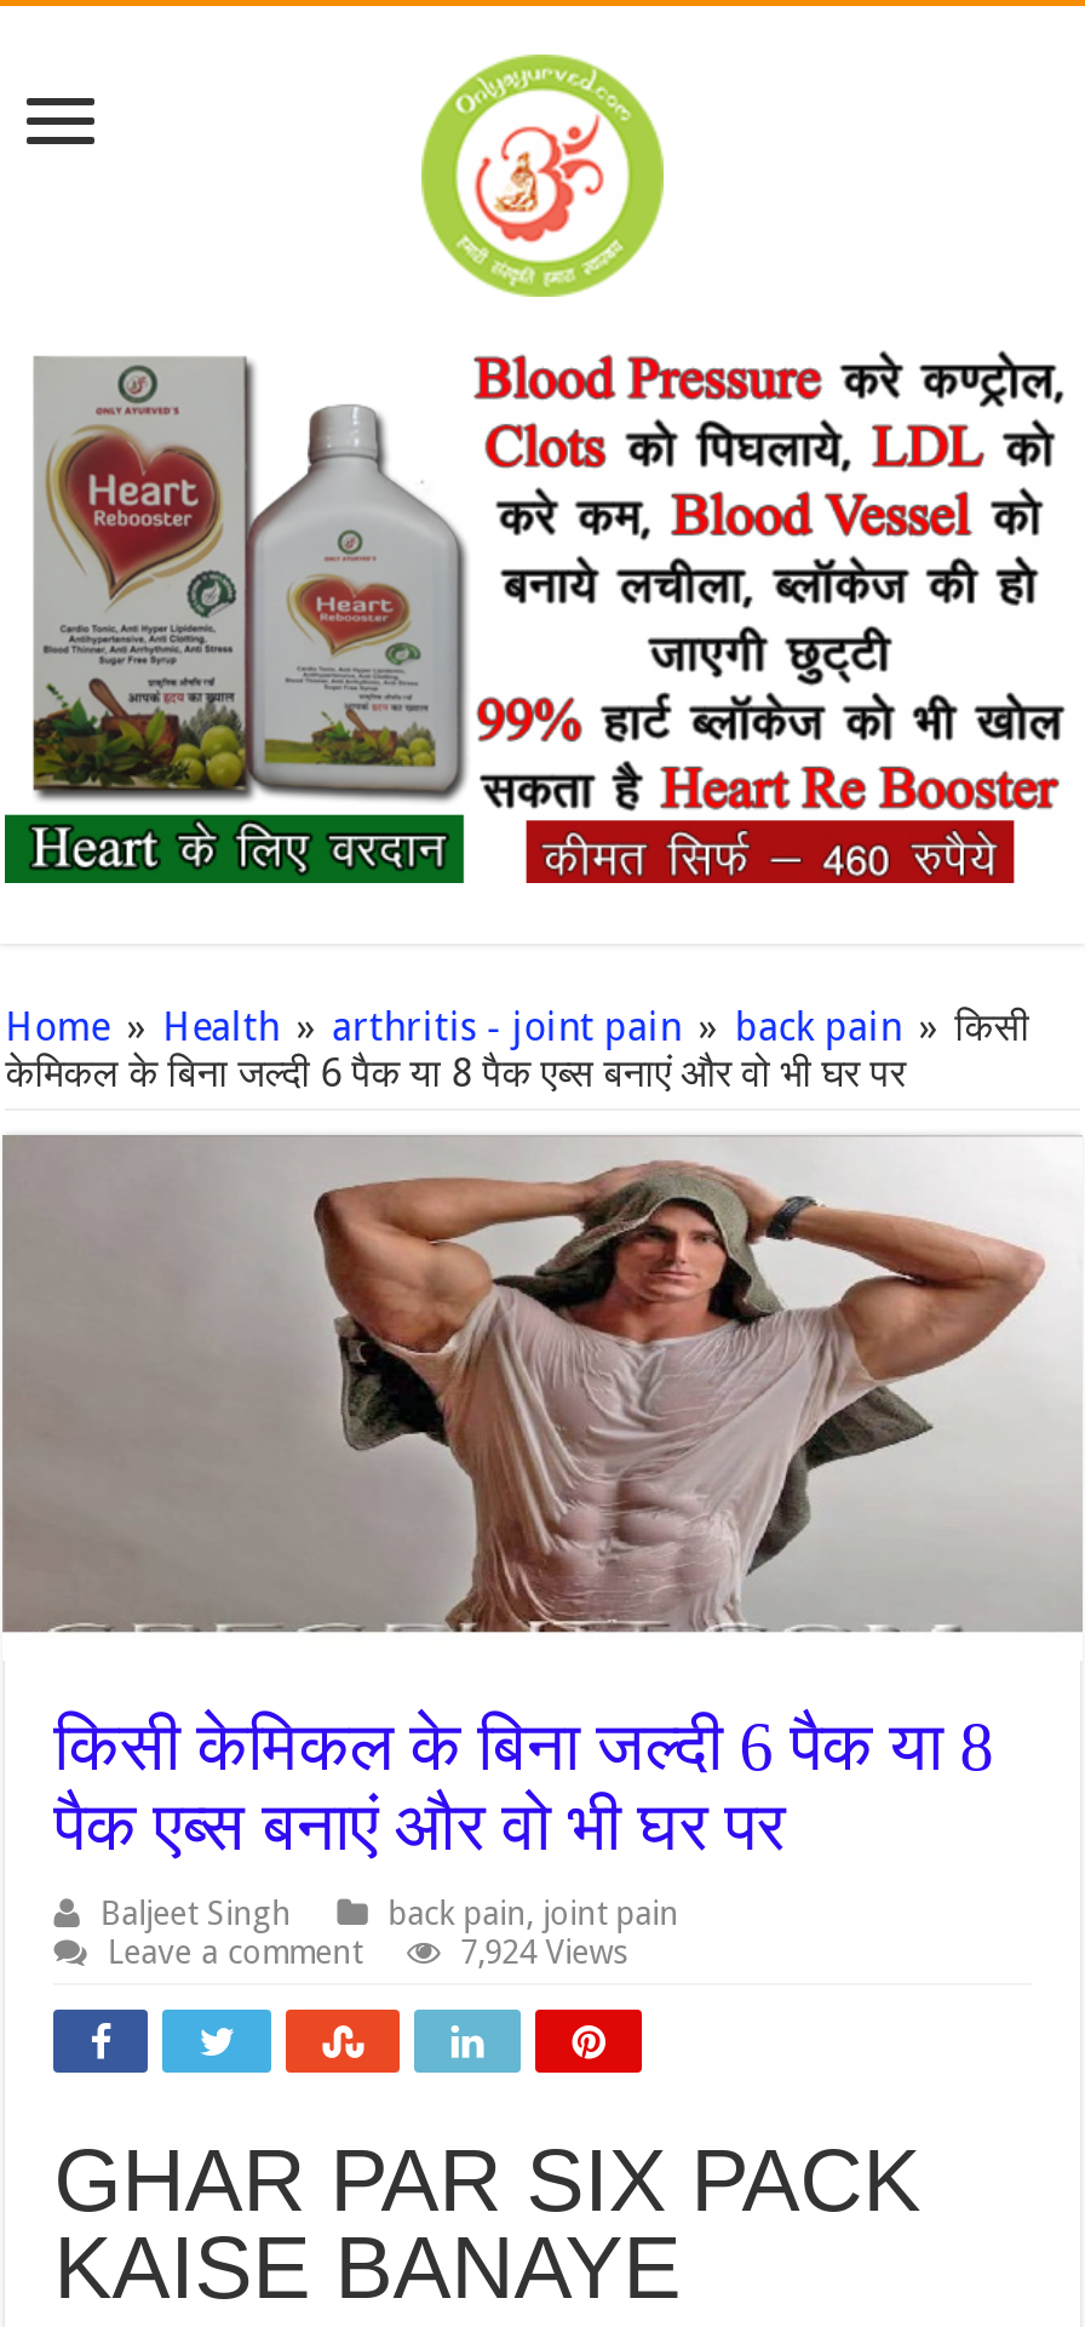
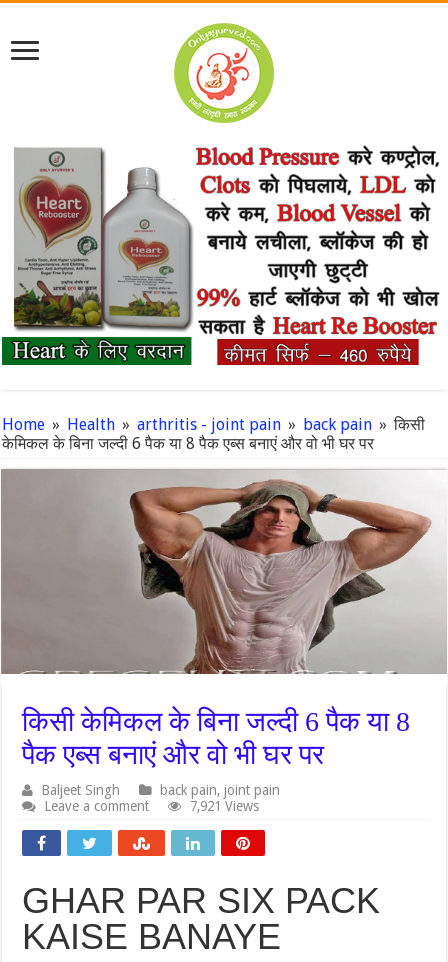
- 7,924 Views
+ 7,921 Views
